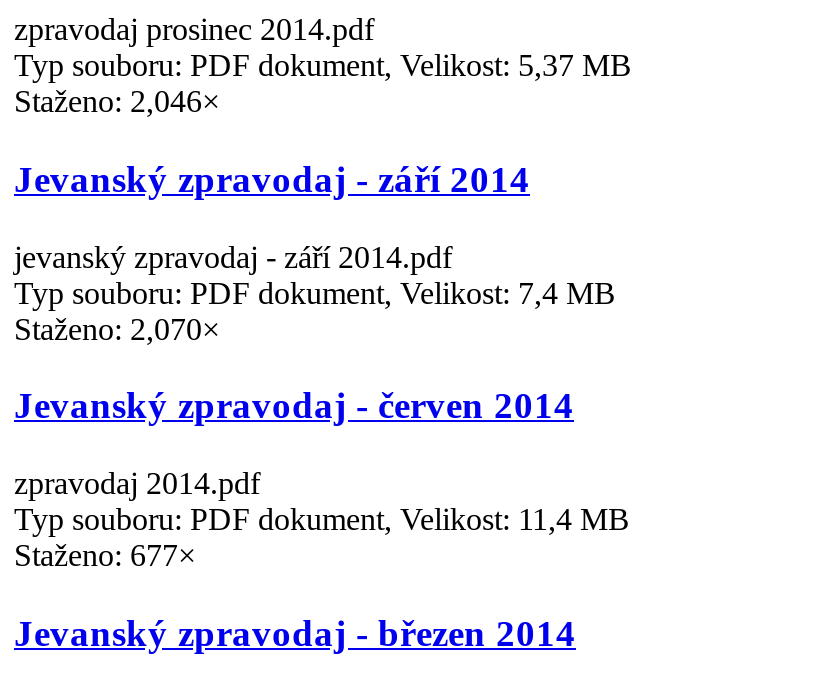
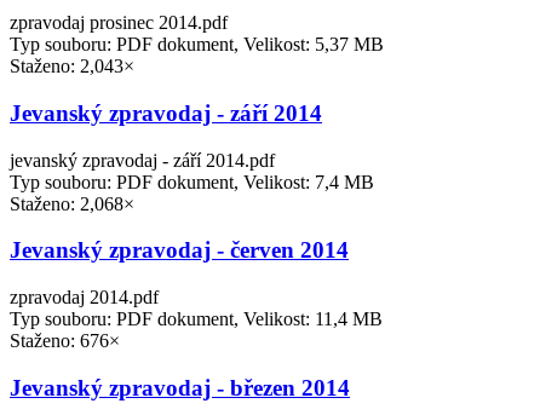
- Staženo: 2,046×
+ Staženo: 2,043×

- Staženo: 2,070×
+ Staženo: 2,068×

- Staženo: 677×
+ Staženo: 676×
